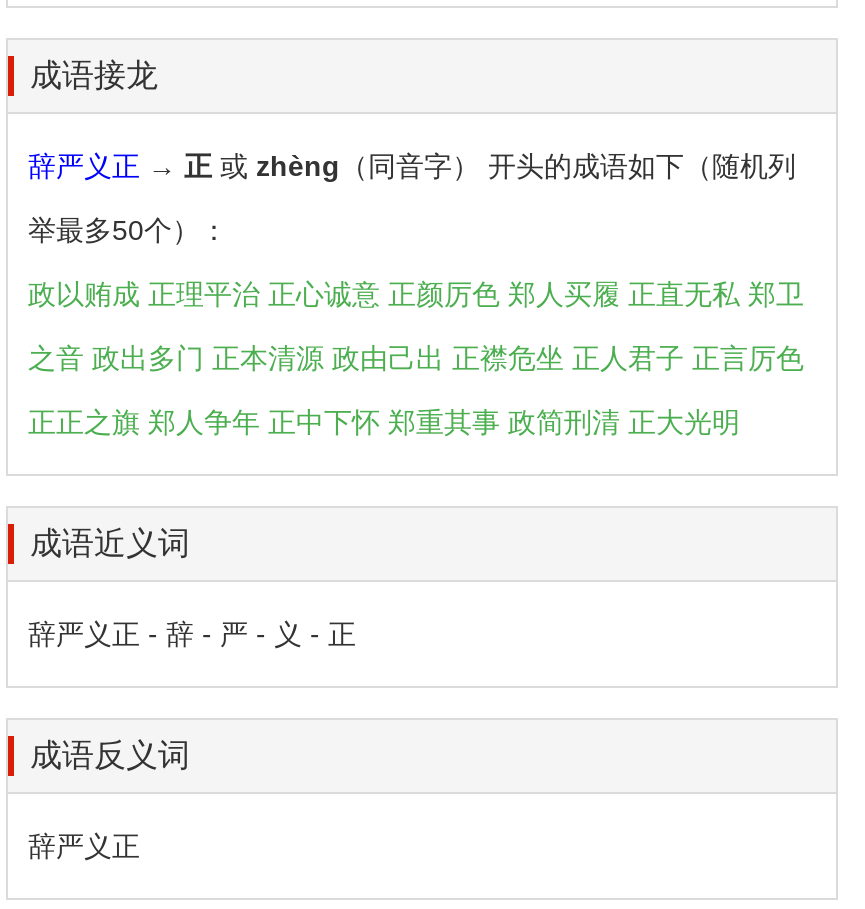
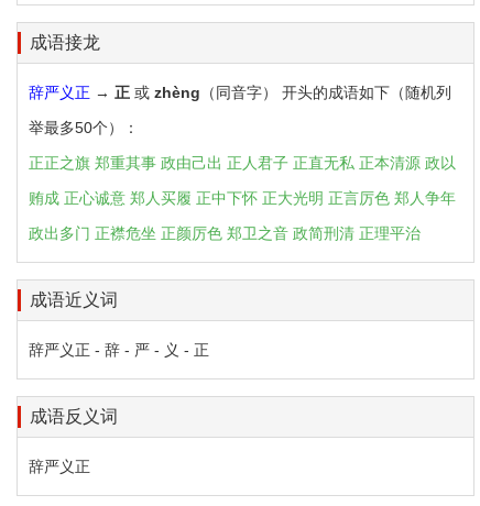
- 政以贿成 正理平治 正心诚意 正颜厉色 郑人买履 正直无私 郑卫
+ 正正之旗 郑重其事 政由己出 正人君子 正直无私 正本清源 政以

- 之音 政出多门 正本清源 政由己出 正襟危坐 正人君子 正言厉色
+ 贿成 正心诚意 郑人买履 正中下怀 正大光明 正言厉色 郑人争年

- 正正之旗 郑人争年 正中下怀 郑重其事 政简刑清 正大光明
+ 政出多门 正襟危坐 正颜厉色 郑卫之音 政简刑清 正理平治
